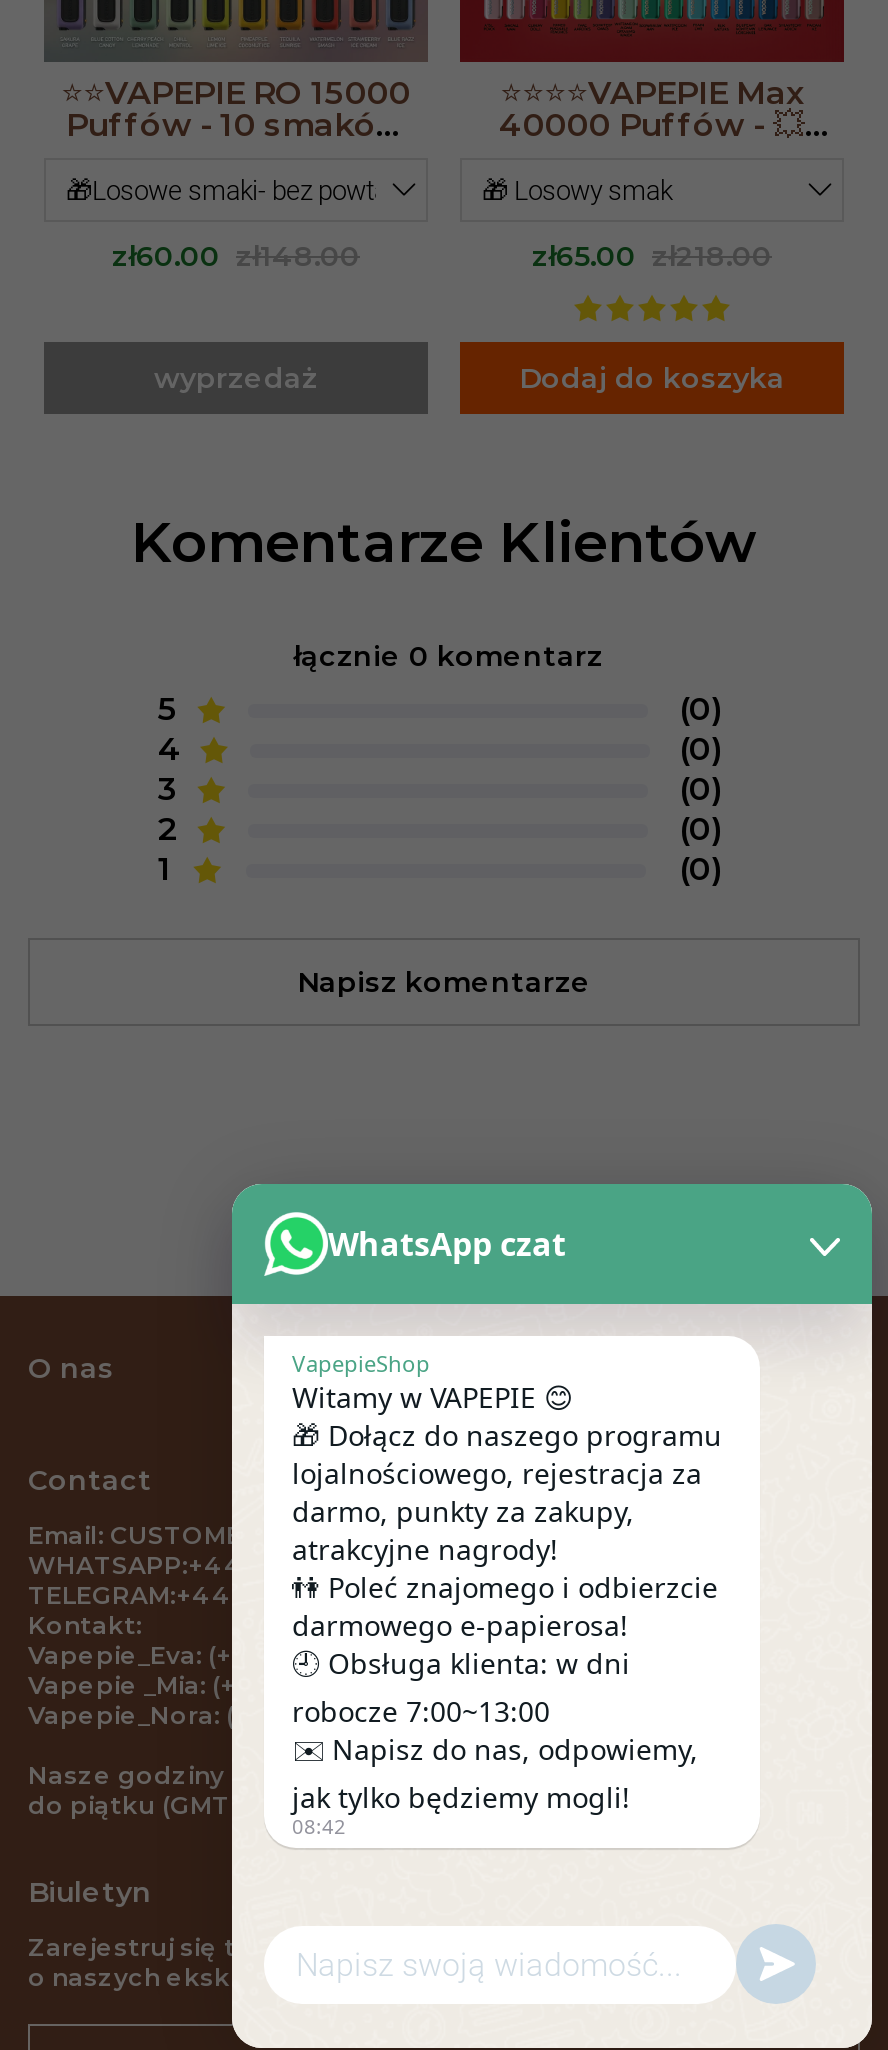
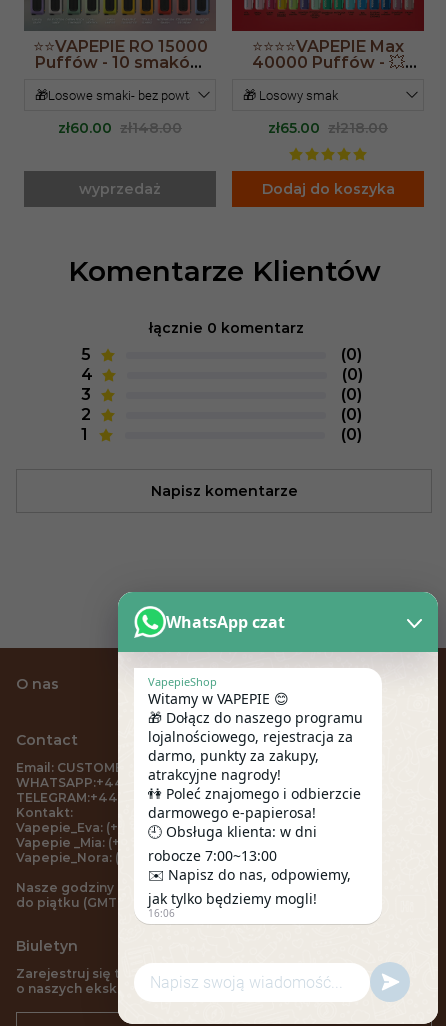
- 08:42
+ 16:06
